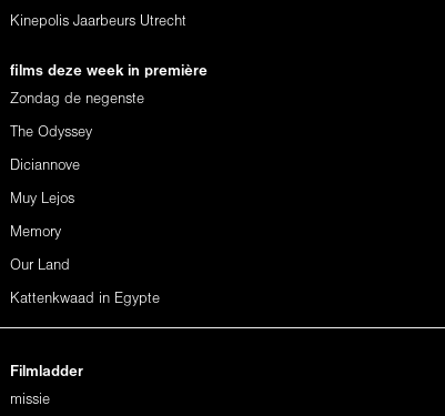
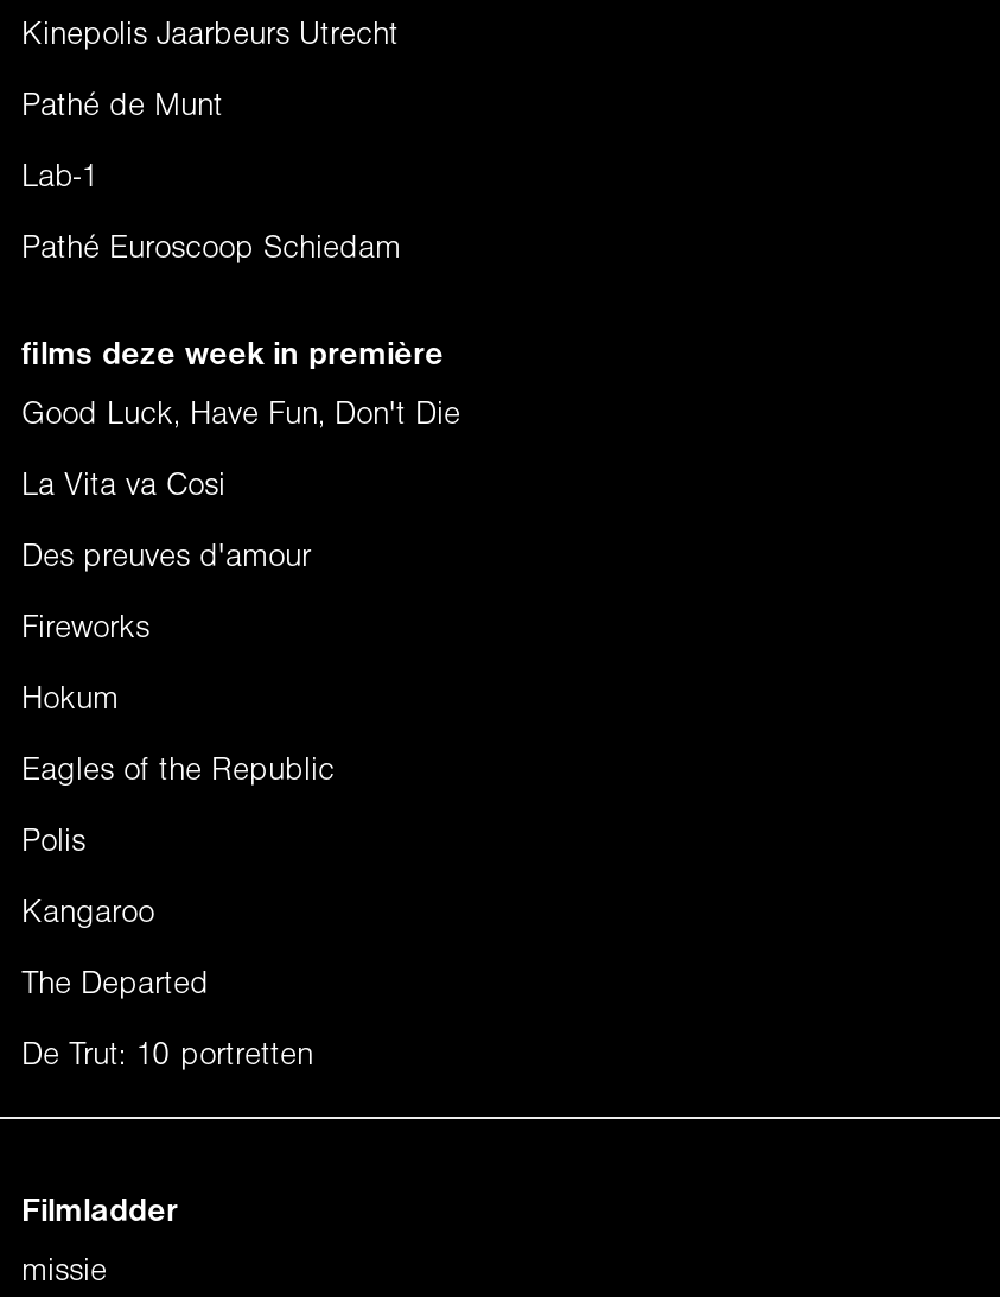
+ Pathé de Munt
+ Lab-1
+ Pathé Euroscoop Schiedam

- Zondag de negenste
- The Odyssey
- Diciannove
- Muy Lejos
- Memory
- Our Land
- Kattenkwaad in Egypte
+ Good Luck, Have Fun, Don't Die
+ La Vita va Cosi
+ Des preuves d'amour
+ Fireworks
+ Hokum
+ Eagles of the Republic
+ Polis
+ Kangaroo
+ The Departed
+ De Trut: 10 portretten
